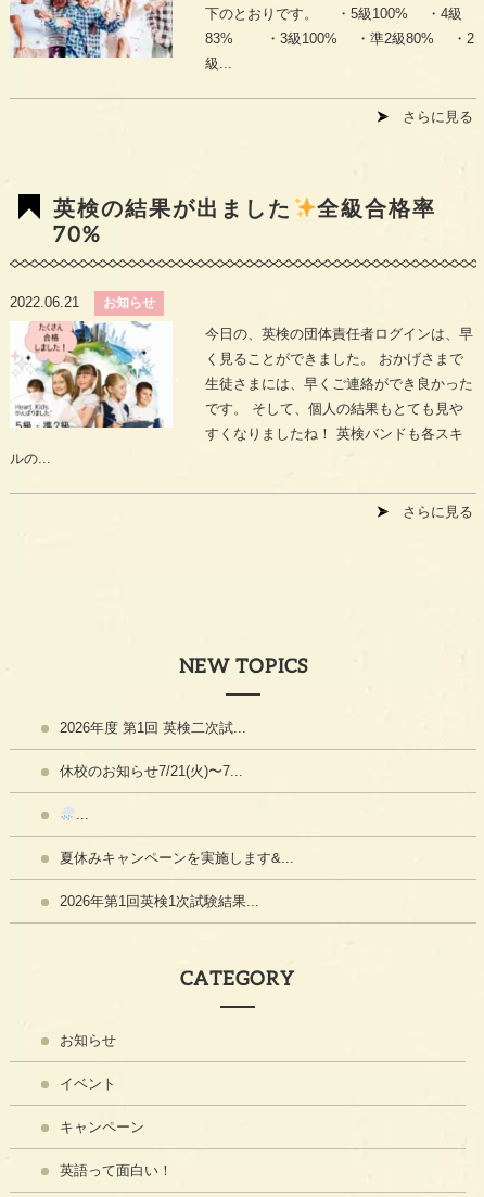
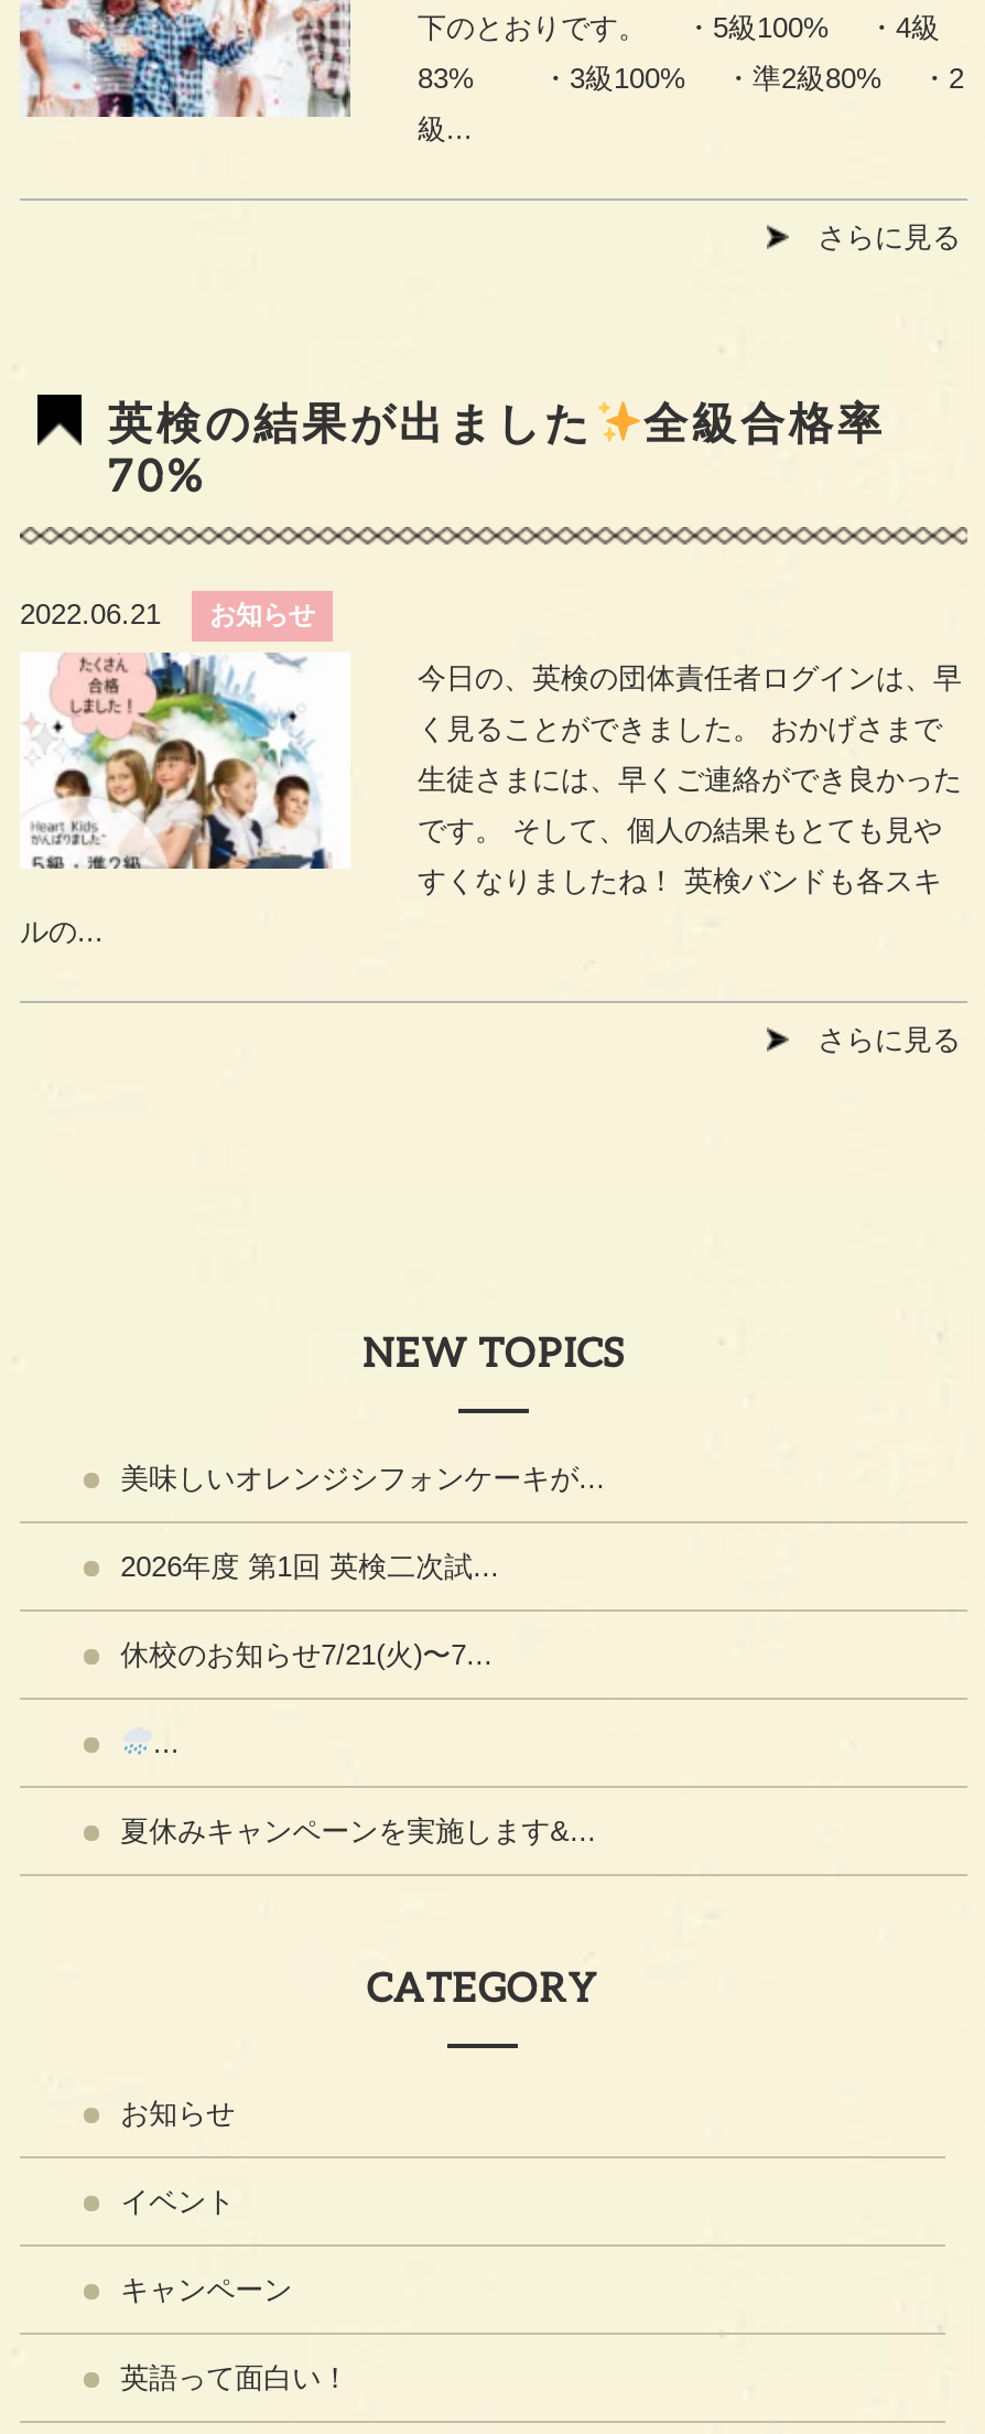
+ 美味しいオレンジシフォンケーキが...

moved down: 2026年度 第1回 英検二次試... | 休校のお知らせ7/21(火)〜7... | 夏休みキャンペーンを実施します&...

- 2026年第1回英検1次試験結果...
